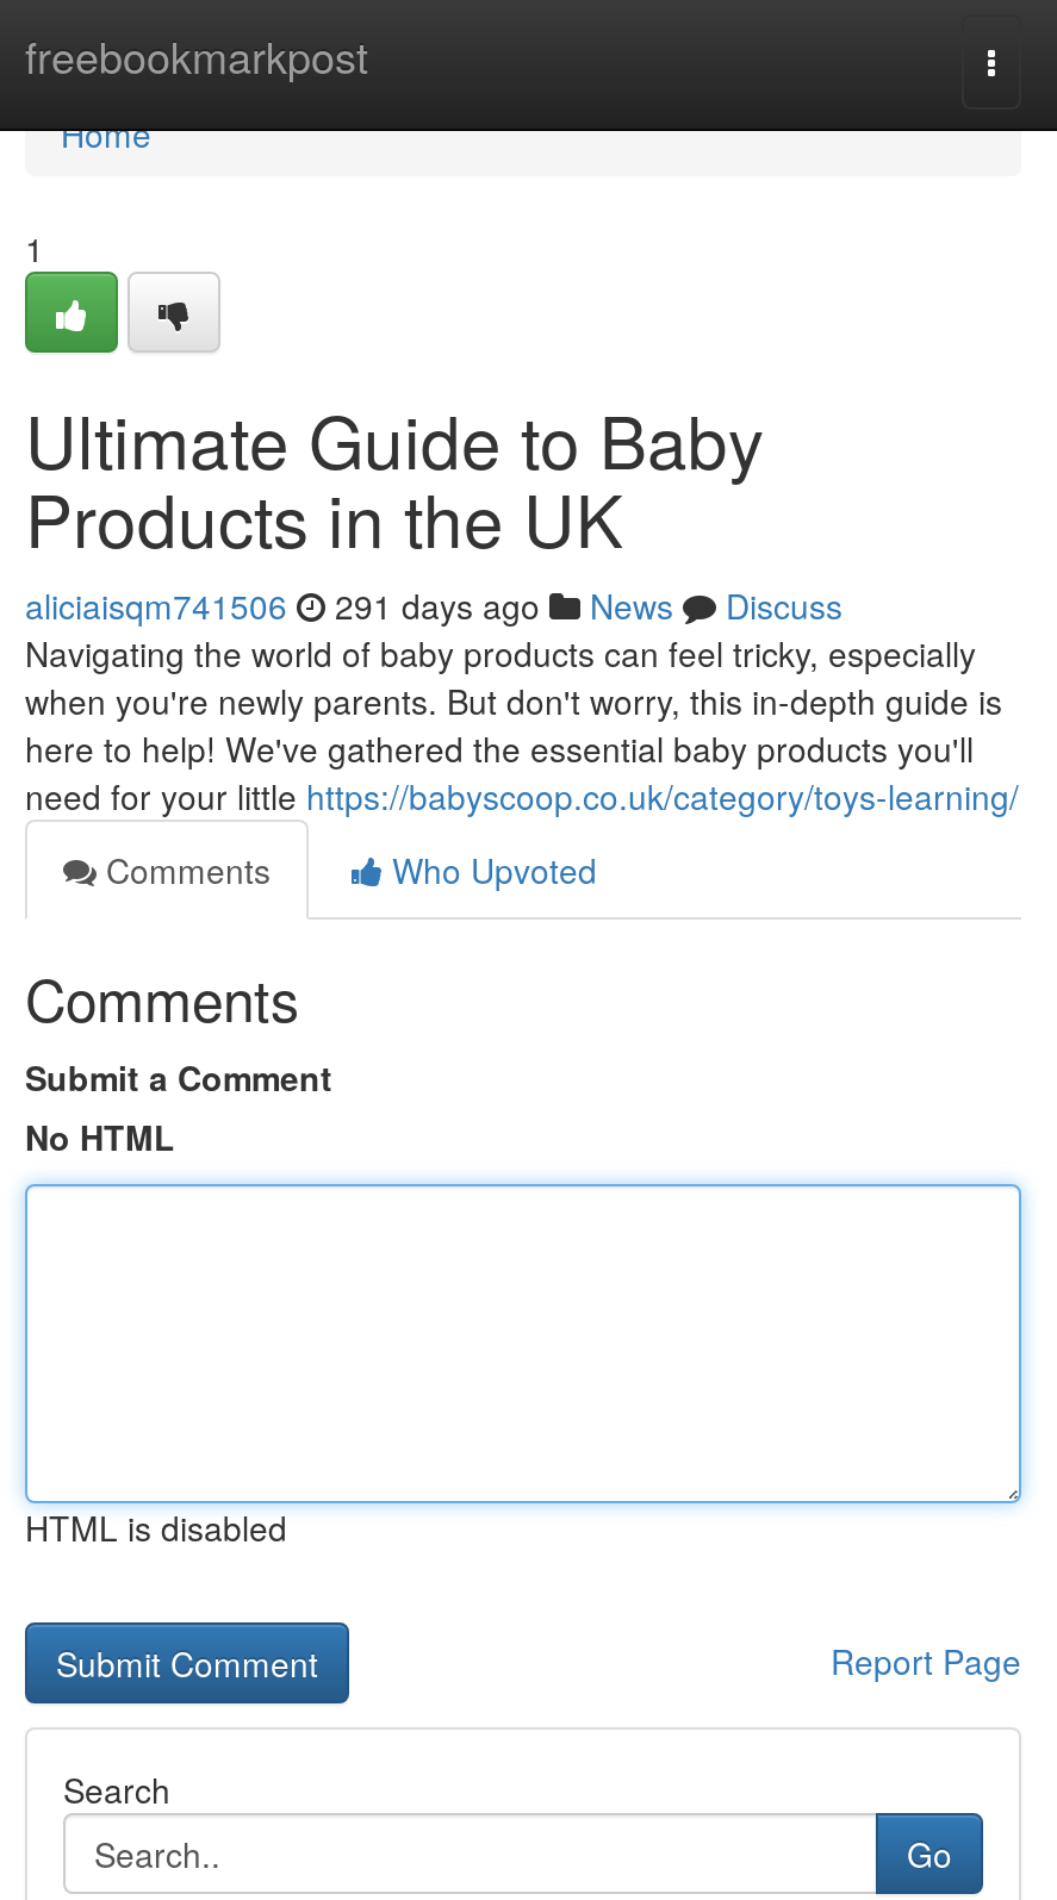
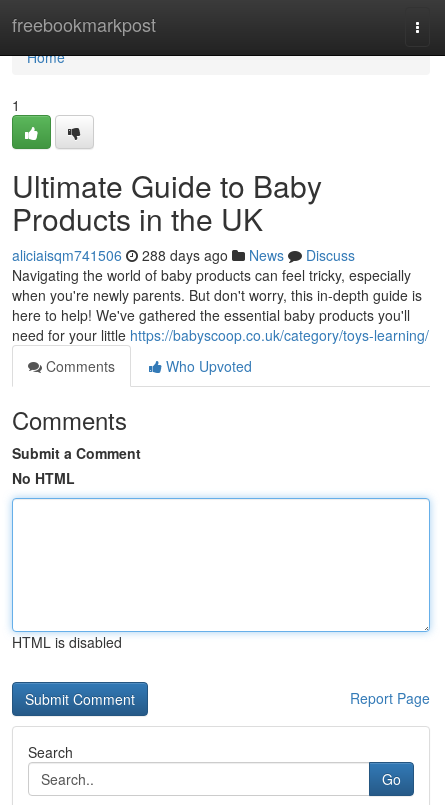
- aliciaisqm741506 291 days ago News Discuss
+ aliciaisqm741506 288 days ago News Discuss
